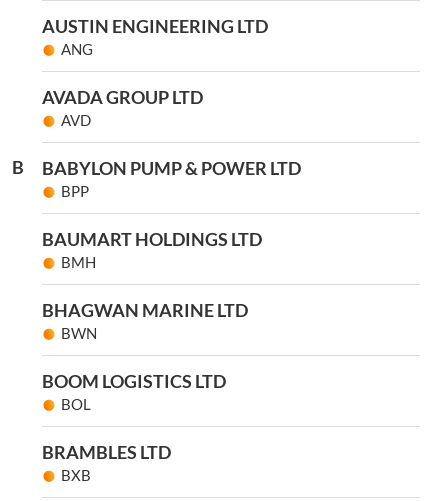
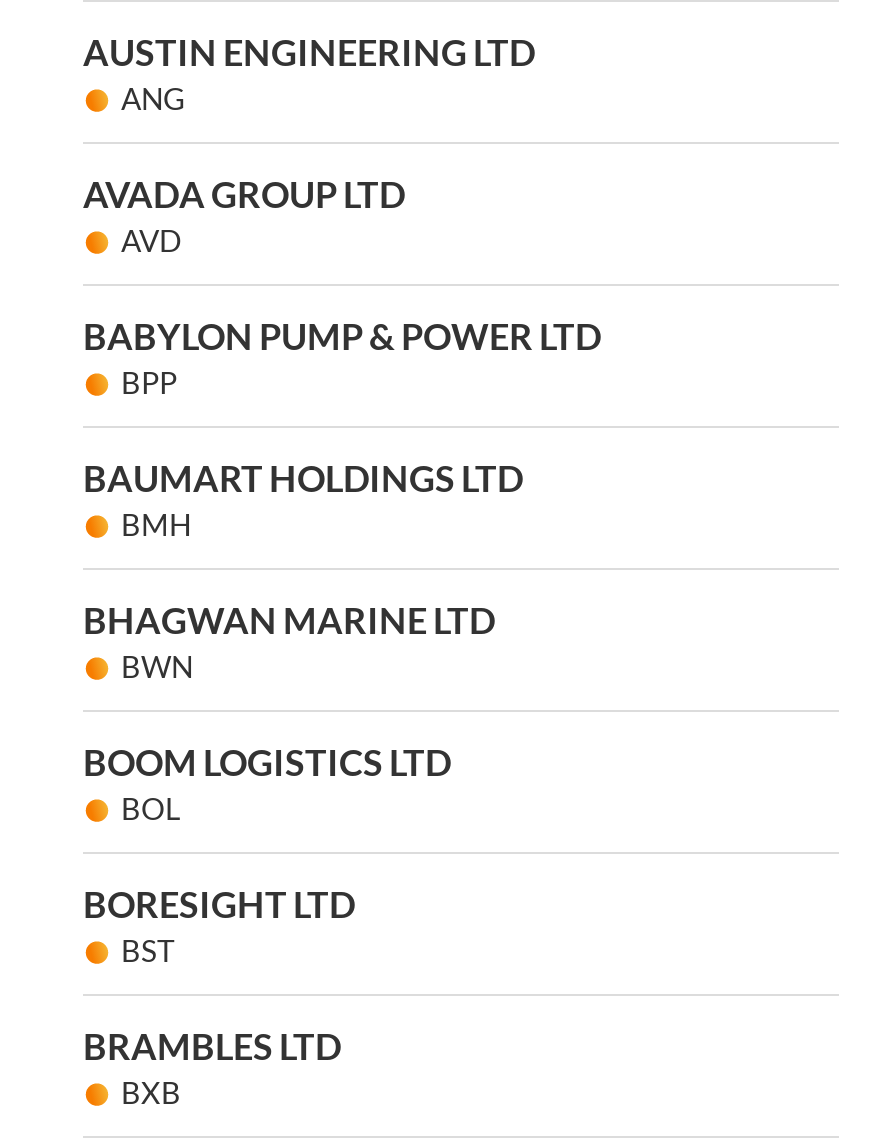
- B

+ BORESIGHT LTD
+ BST
